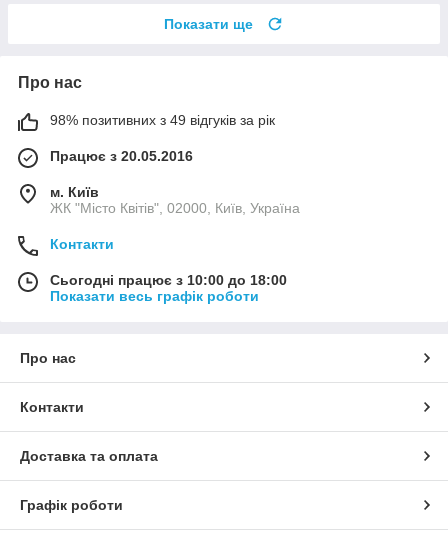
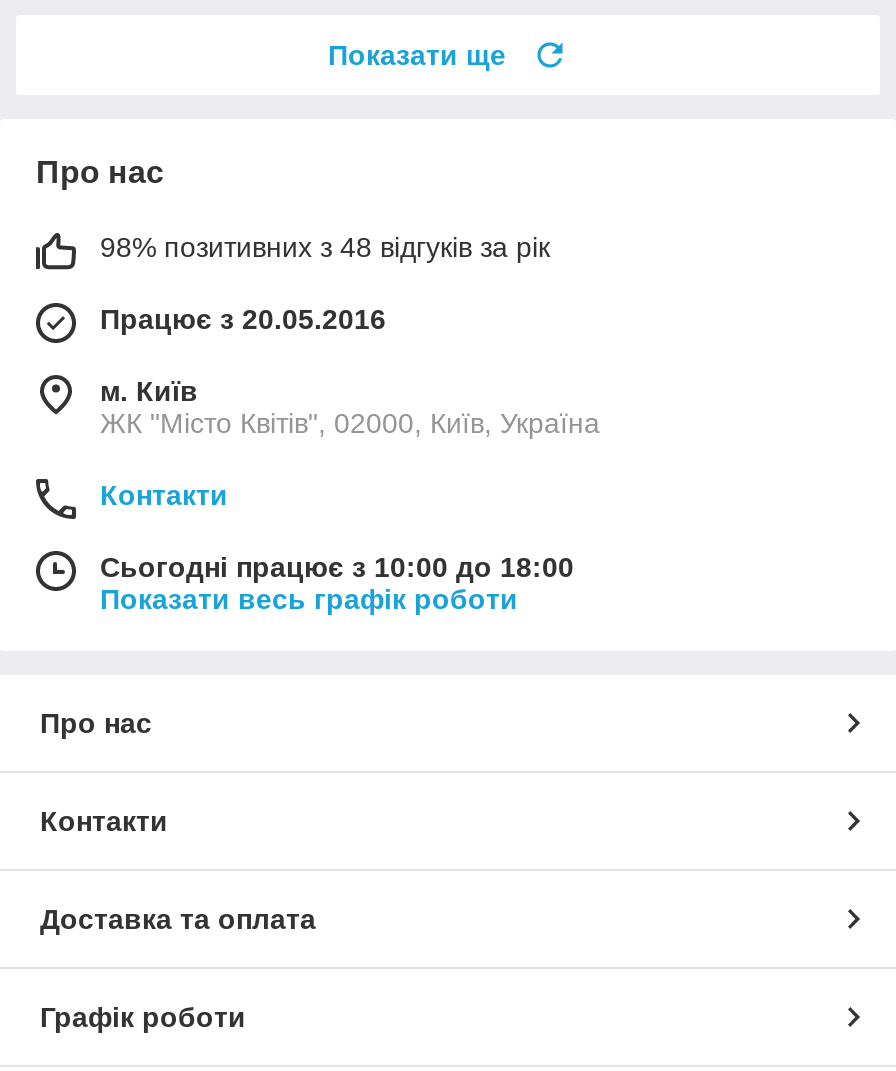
- 98% позитивних з 49 відгуків за рік
+ 98% позитивних з 48 відгуків за рік
